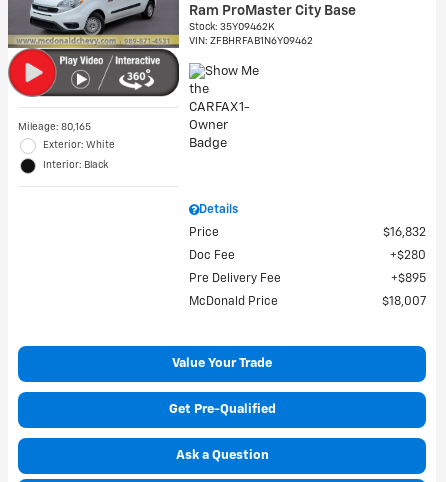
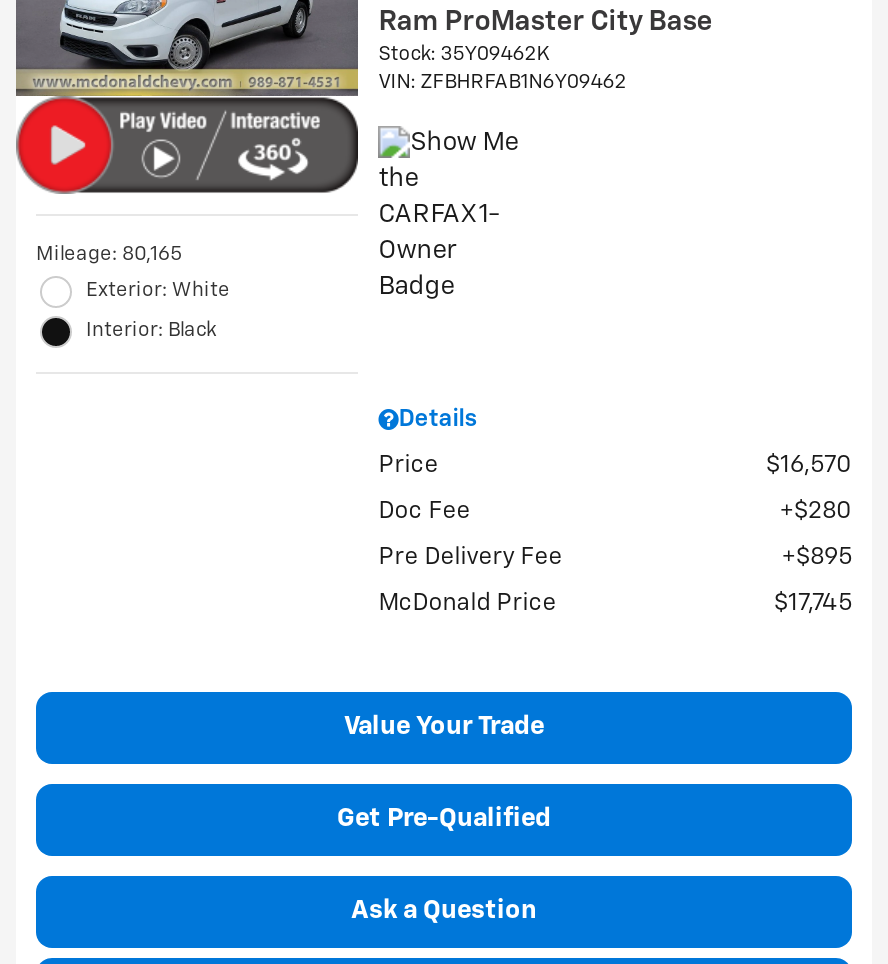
- $16,832
+ $16,570

- $18,007
+ $17,745
